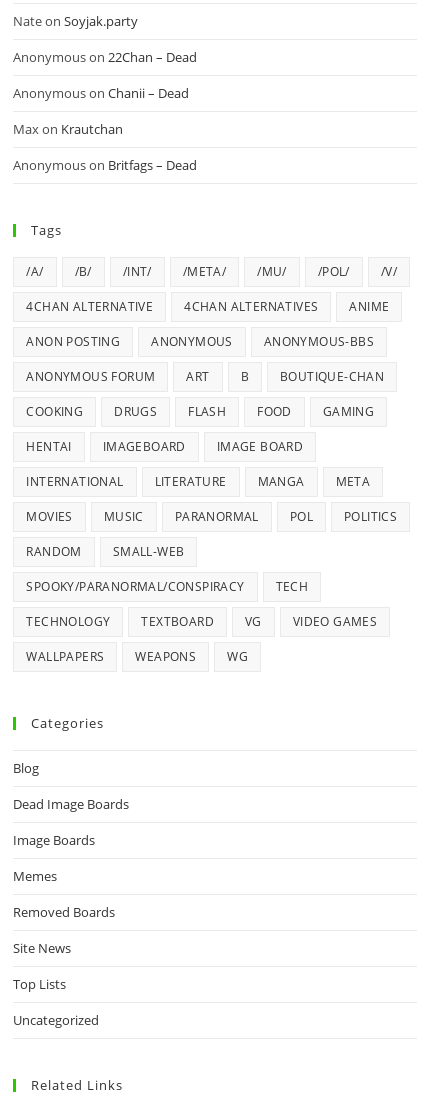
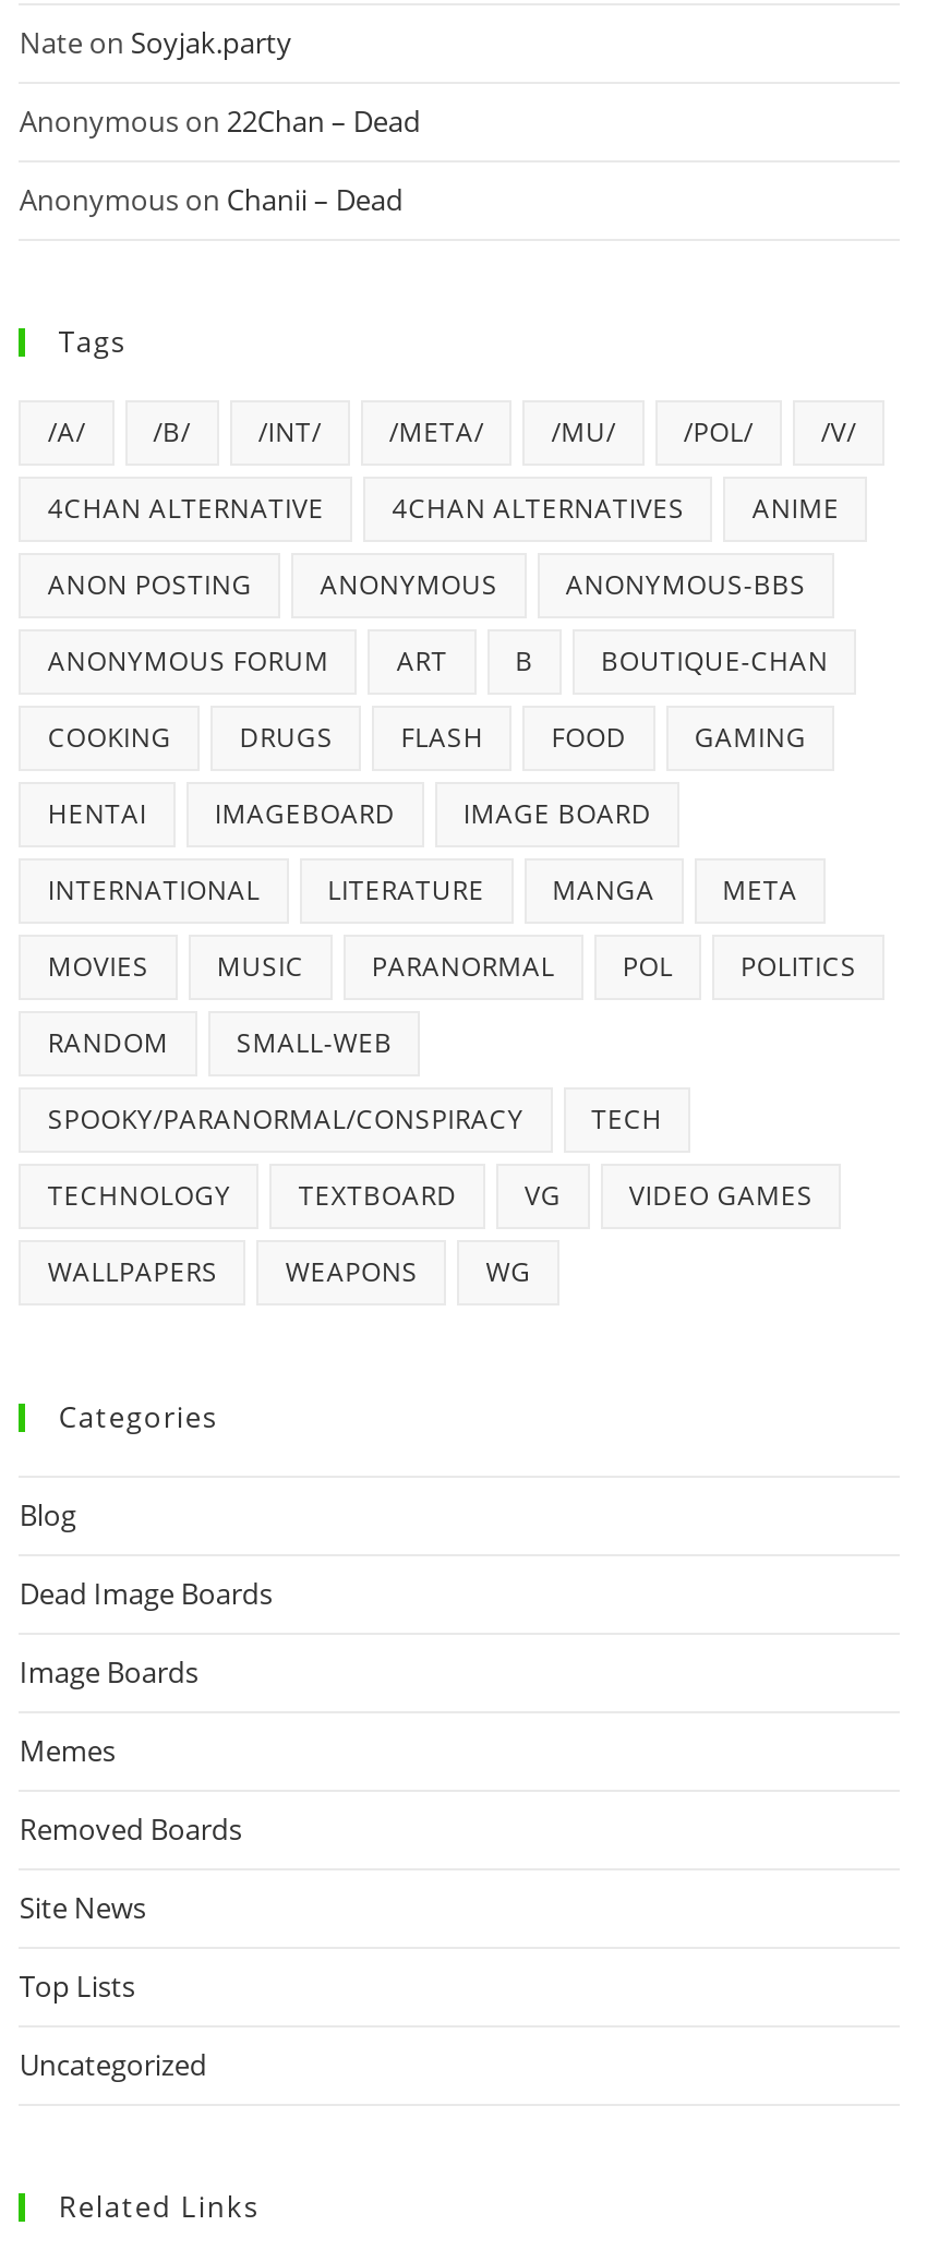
- Max on Krautchan
- Anonymous on Britfags – Dead
